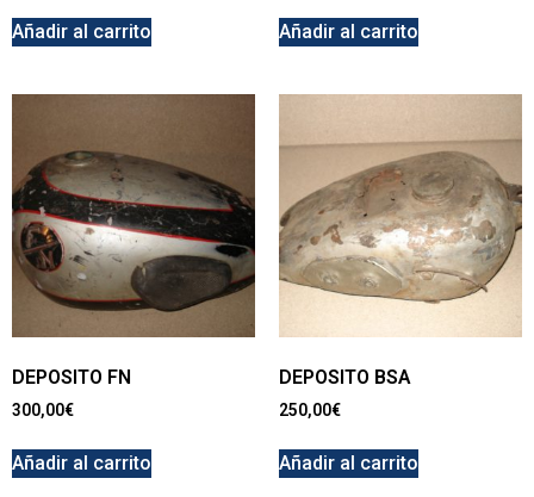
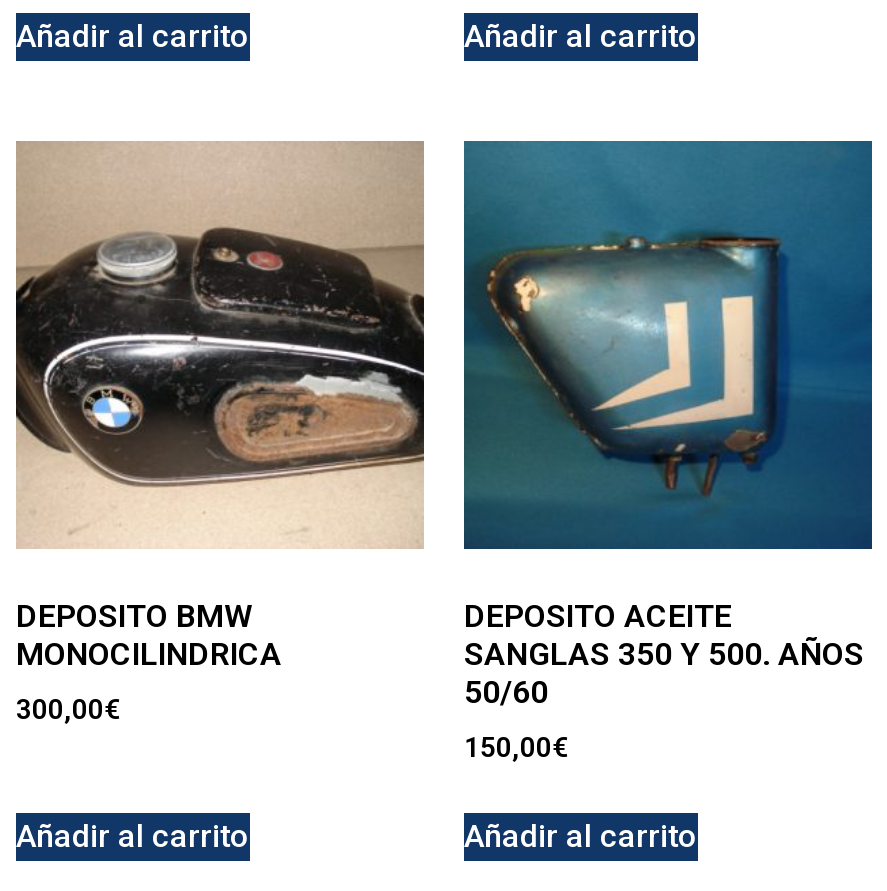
- [image]
- DEPOSITO FN
+ [image]
+ DEPOSITO BMW
+ MONOCILINDRICA

- [image]
- DEPOSITO BSA
+ [image]
+ DEPOSITO ACEITE
+ SANGLAS 350 Y 500. AÑOS
+ 50/60

- 250,00€
+ 150,00€
